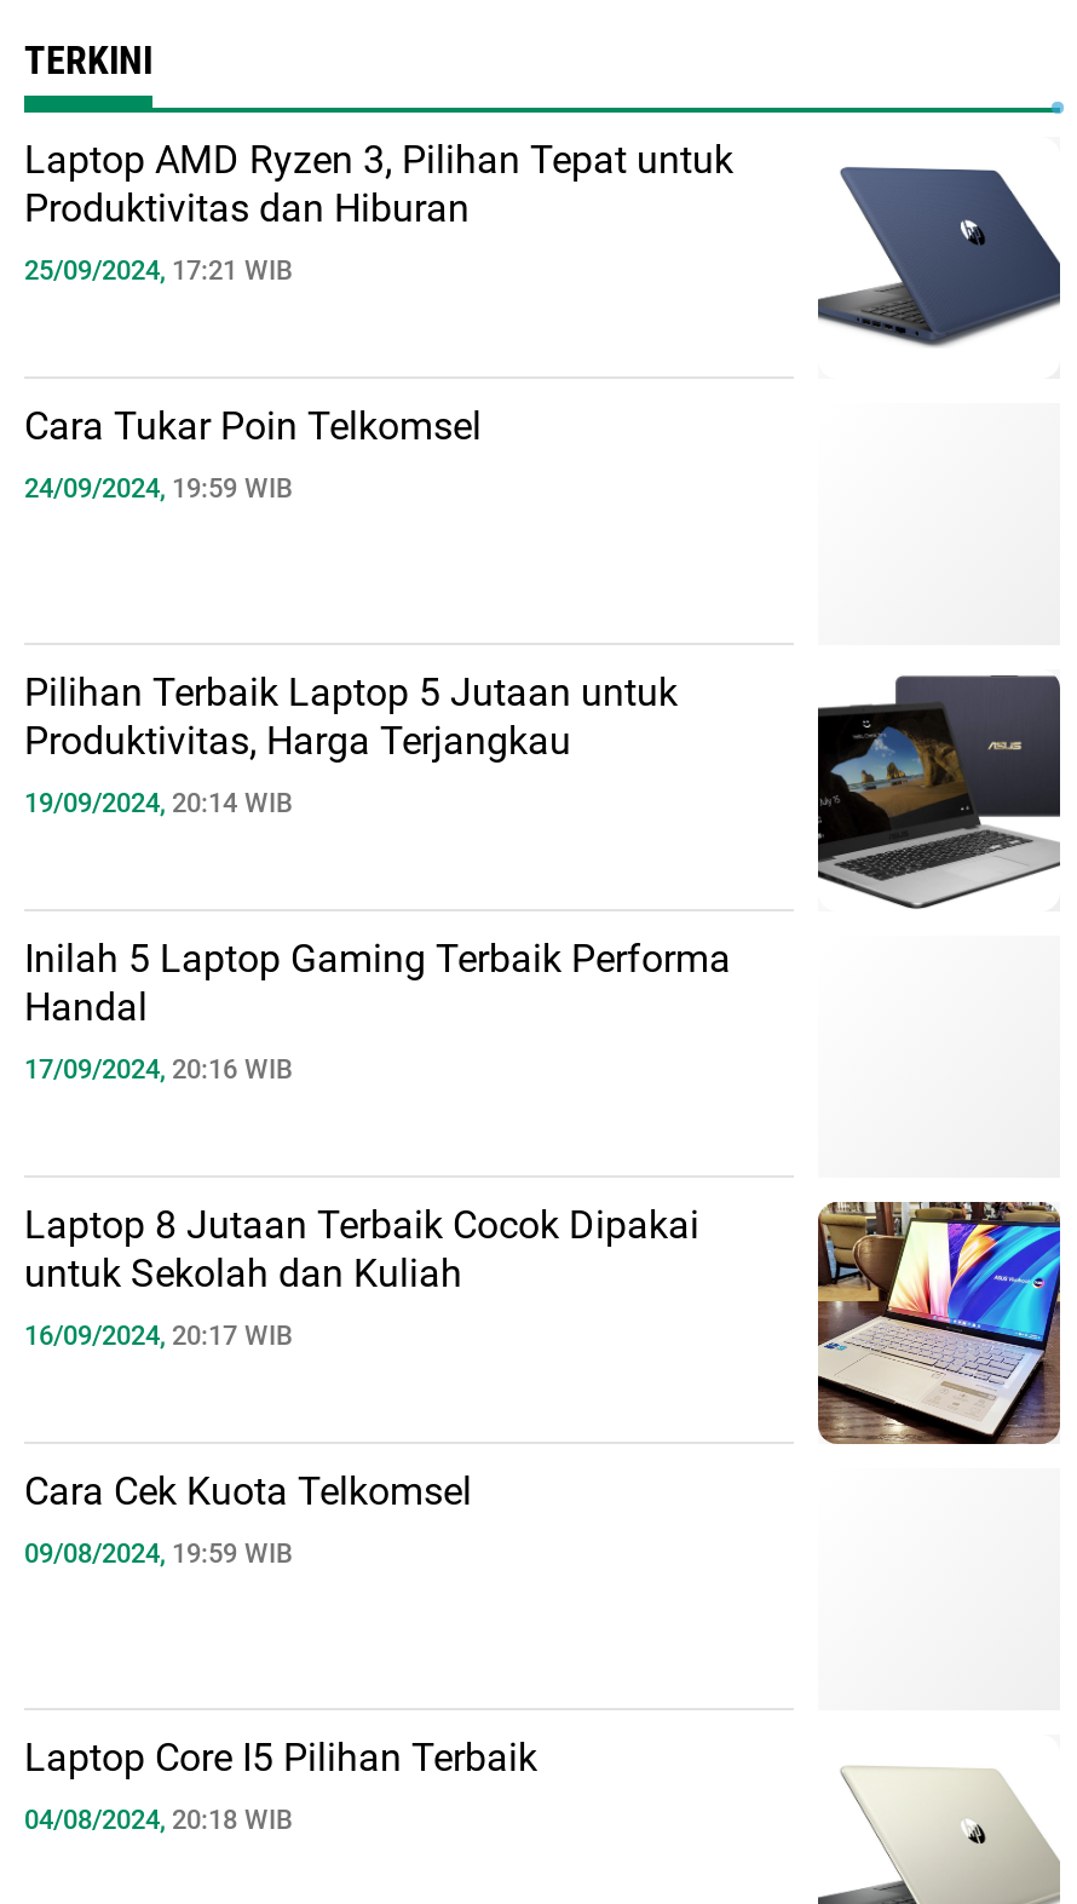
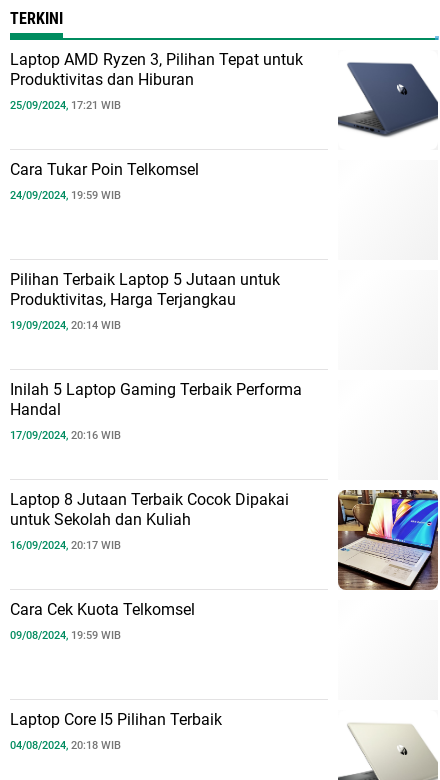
- [image]
